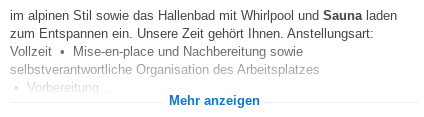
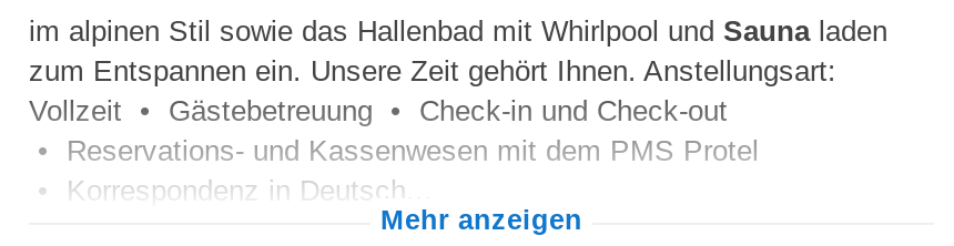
- Vollzeit • Mise-en-place und Nachbereitung sowie
- selbstverantwortliche Organisation des Arbeitsplatzes
- • Vorbereitung...
+ Vollzeit • Gästebetreuung • Check-in und Check-out
+ • Reservations- und Kassenwesen mit dem PMS Protel
+ • Korrespondenz in Deutsch...
